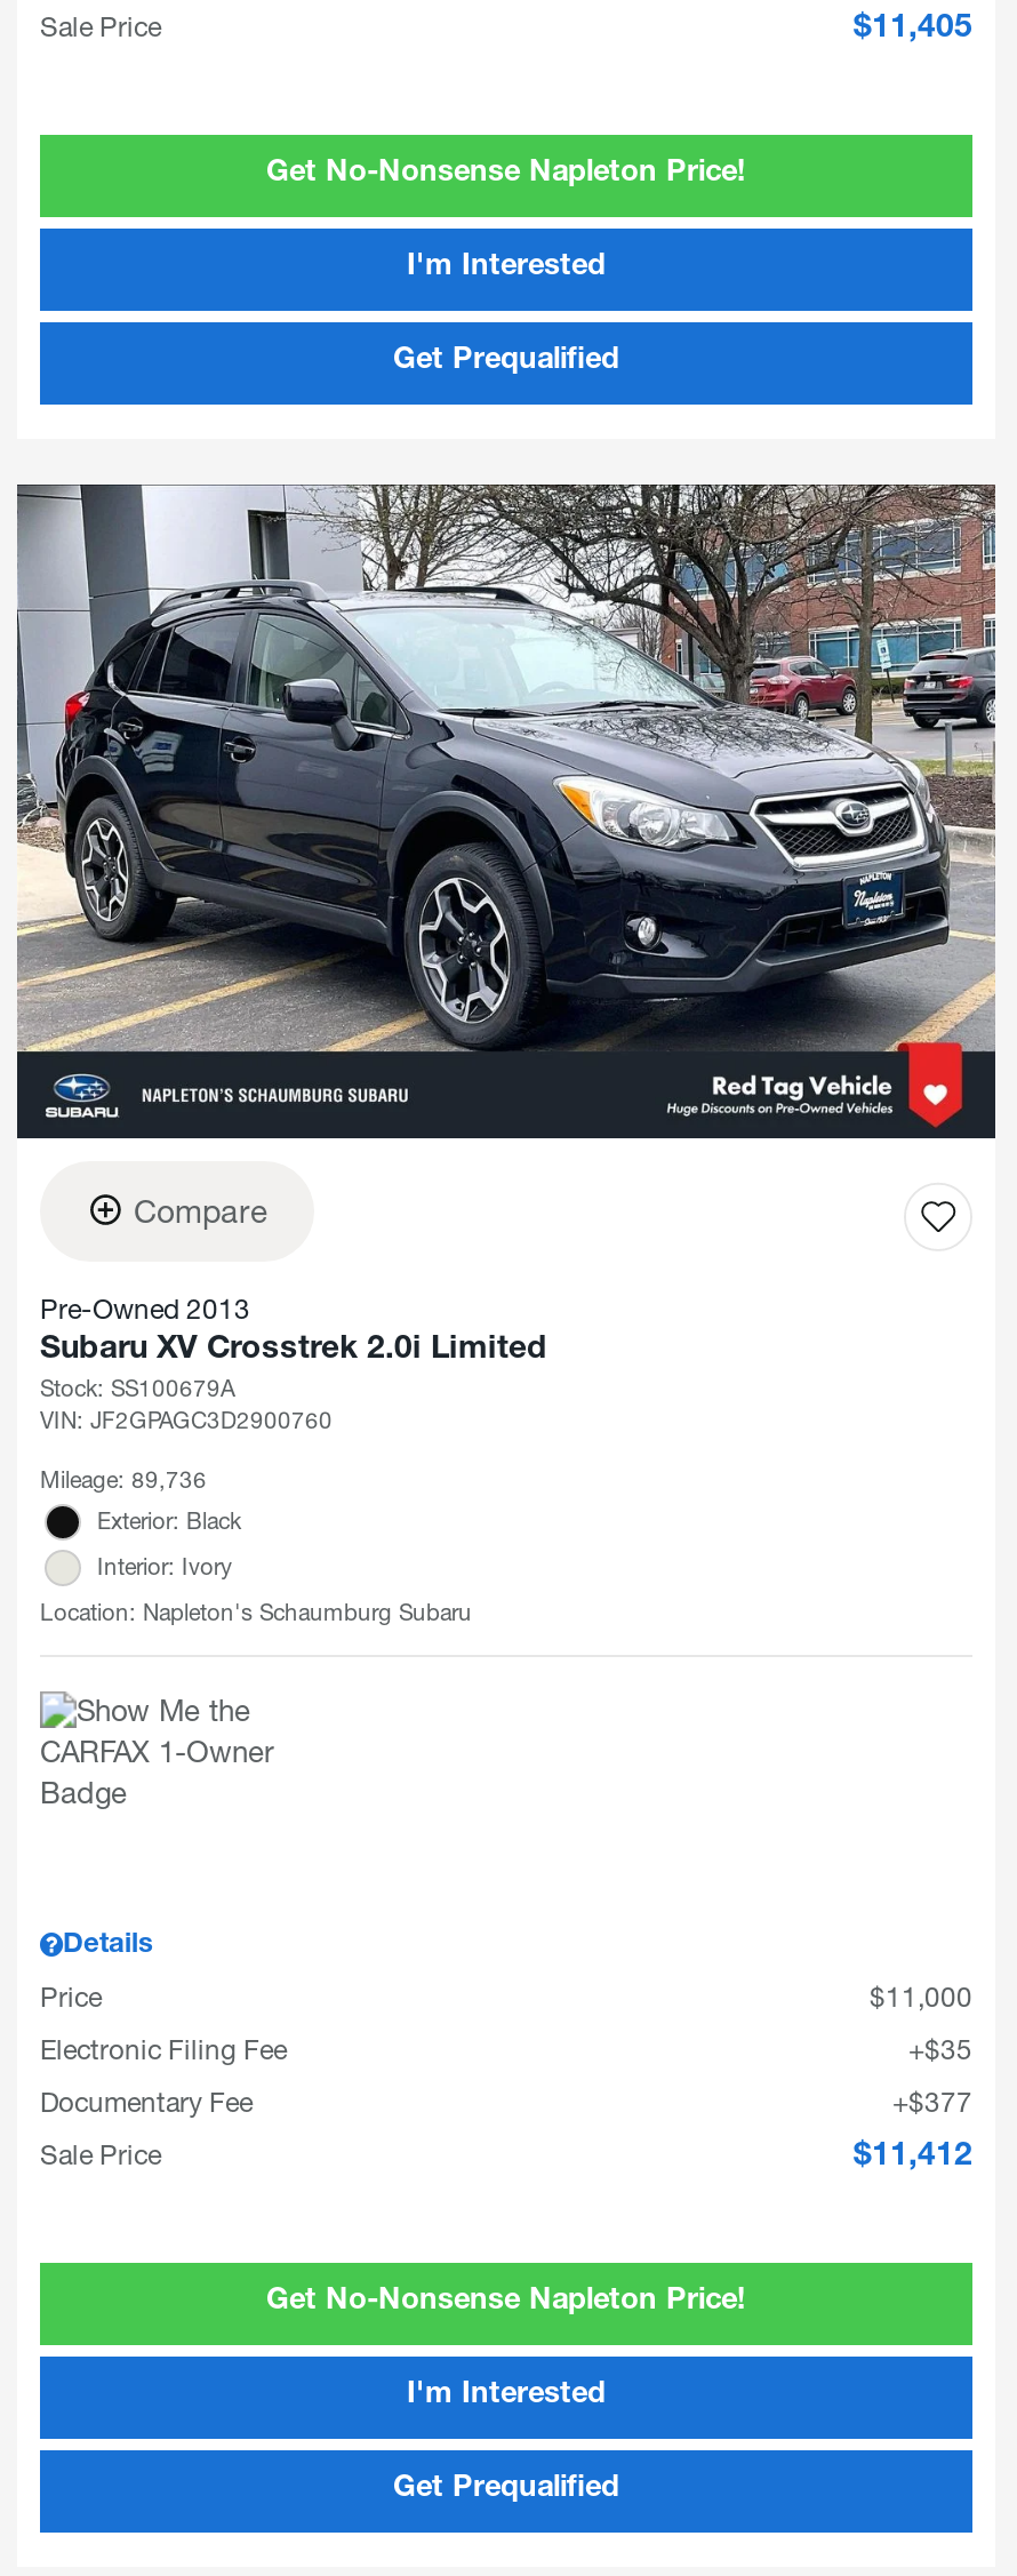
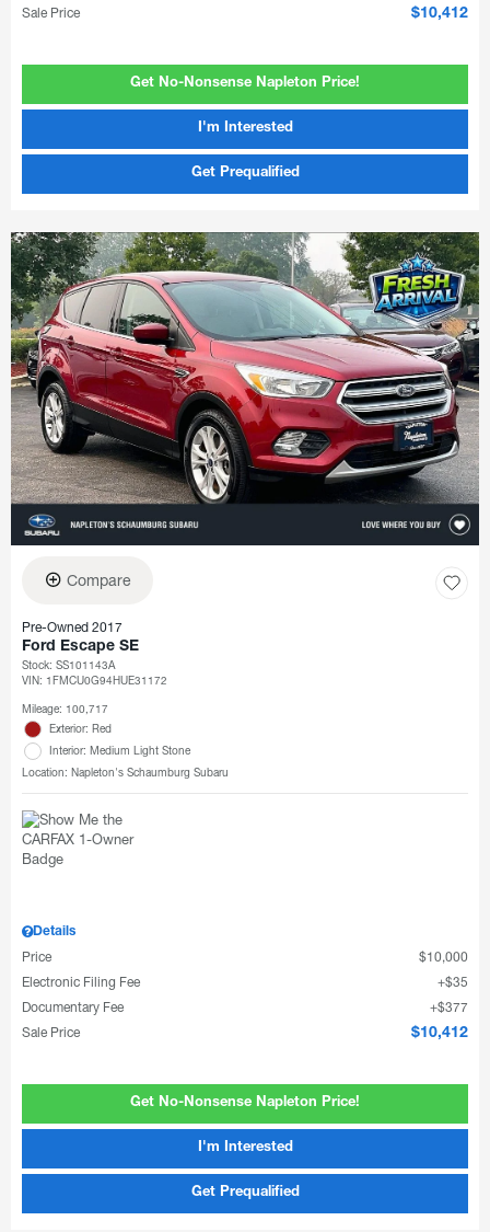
- $11,405
+ $10,412

- [image]
+ [image]

- Pre-Owned 2013
- Subaru XV Crosstrek 2.0i Limited
- Stock: SS100679A
- VIN: JF2GPAGC3D2900760
+ Pre-Owned 2017
+ Ford Escape SE
+ Stock: SS101143A
+ VIN: 1FMCU0G94HUE31172

- Mileage: 89,736
+ Mileage: 100,717

- Exterior: Black
+ Exterior: Red

- Interior: Ivory
+ Interior: Medium Light Stone

- $11,000
+ $10,000

- $11,412
+ $10,412
